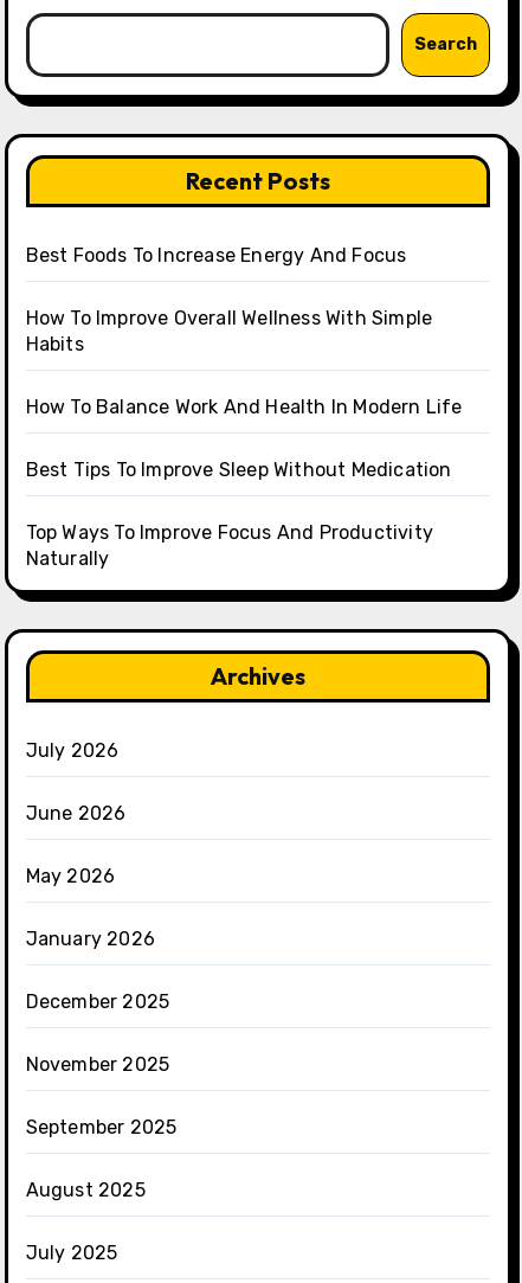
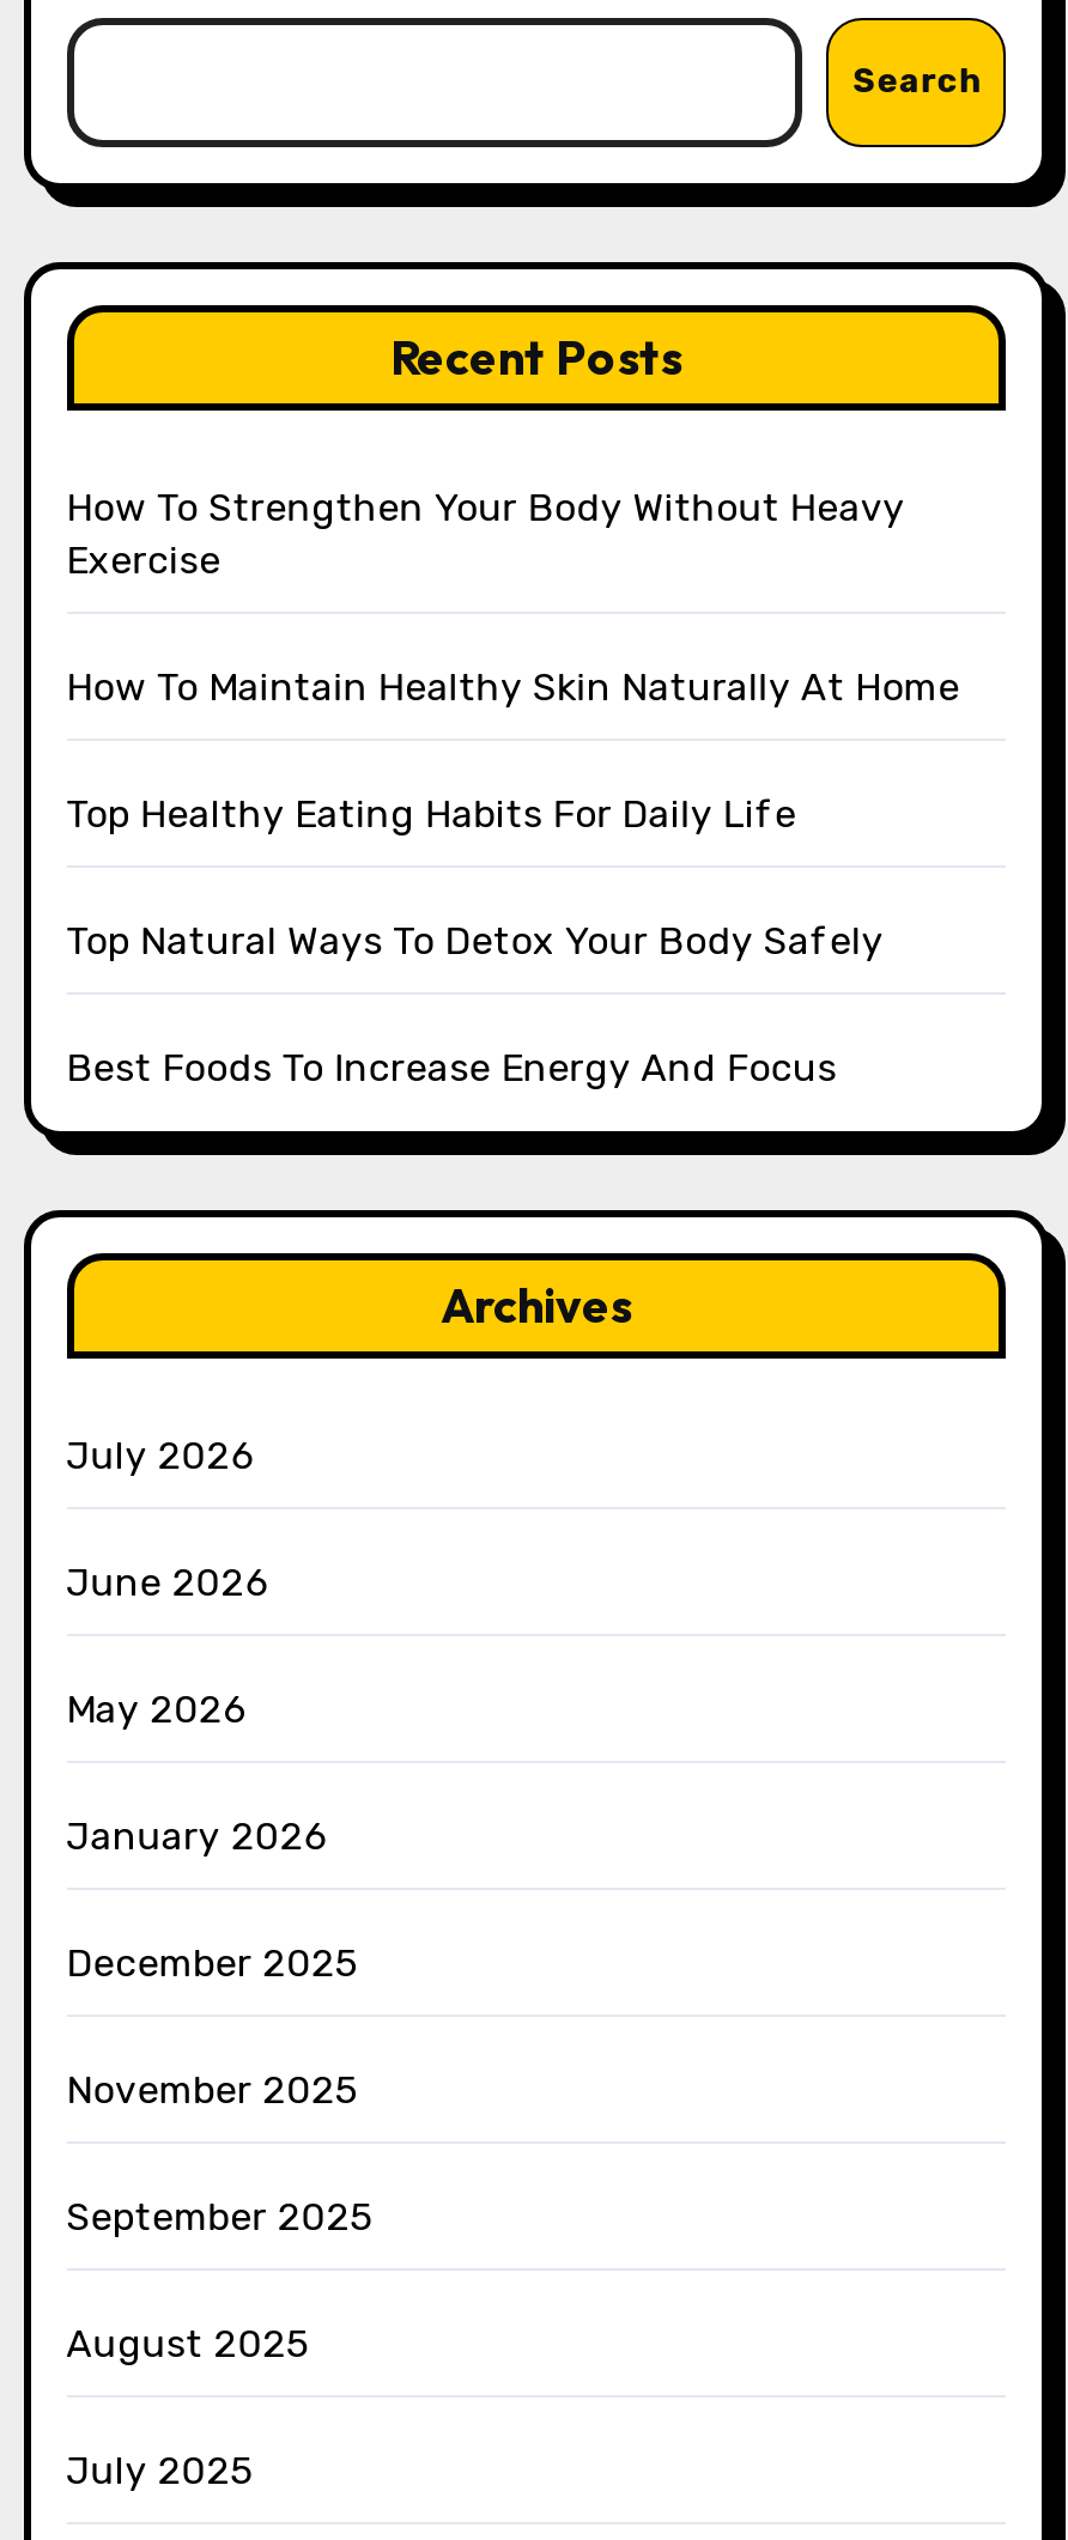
+ How To Strengthen Your Body Without Heavy
+ Exercise
+ How To Maintain Healthy Skin Naturally At Home
+ Top Healthy Eating Habits For Daily Life
+ Top Natural Ways To Detox Your Body Safely

moved down: Best Foods To Increase Energy And Focus

- How To Improve Overall Wellness With Simple
- Habits
- How To Balance Work And Health In Modern Life
- Best Tips To Improve Sleep Without Medication
- Top Ways To Improve Focus And Productivity
- Naturally
